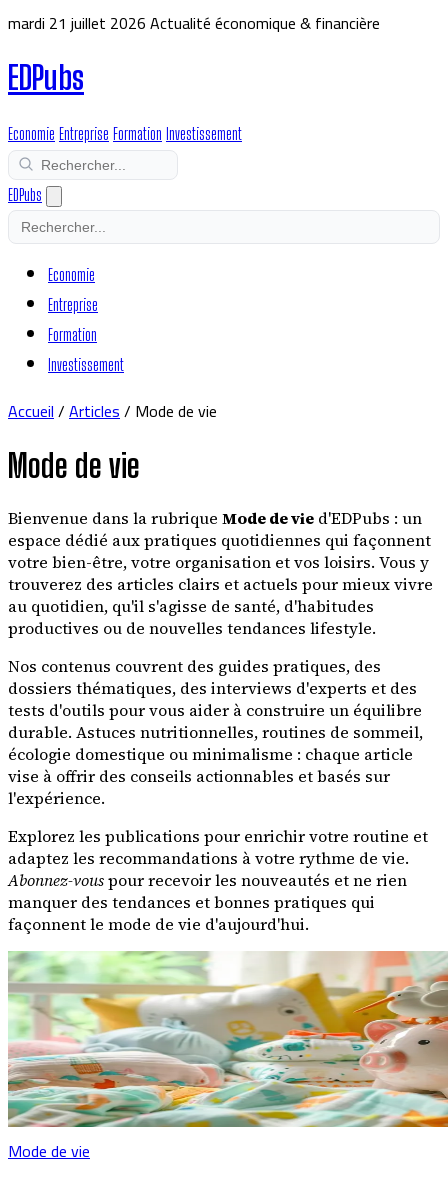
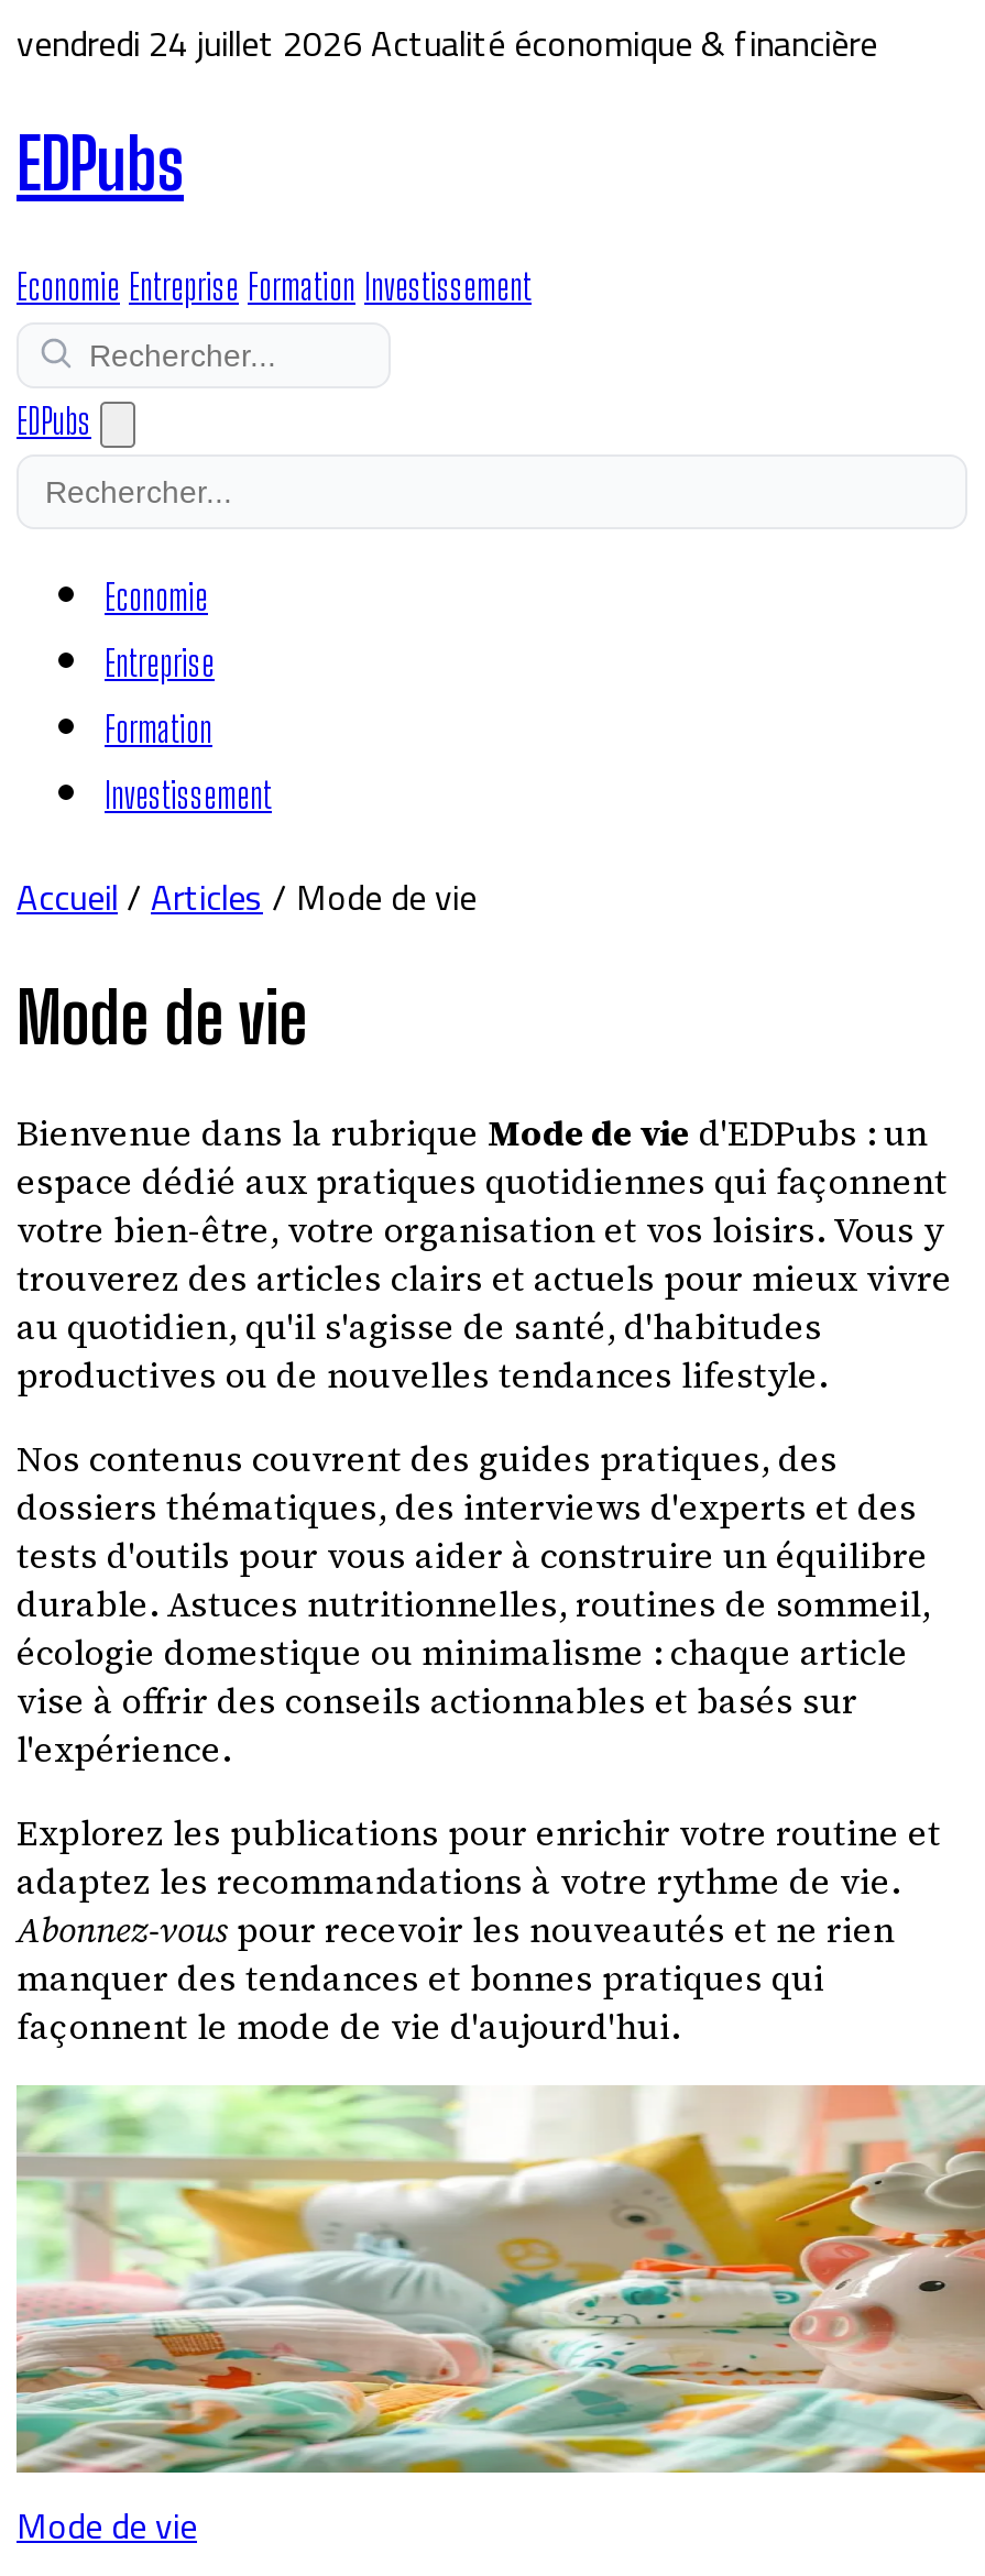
- mardi 21 juillet 2026 Actualité économique & financière
+ vendredi 24 juillet 2026 Actualité économique & financière
